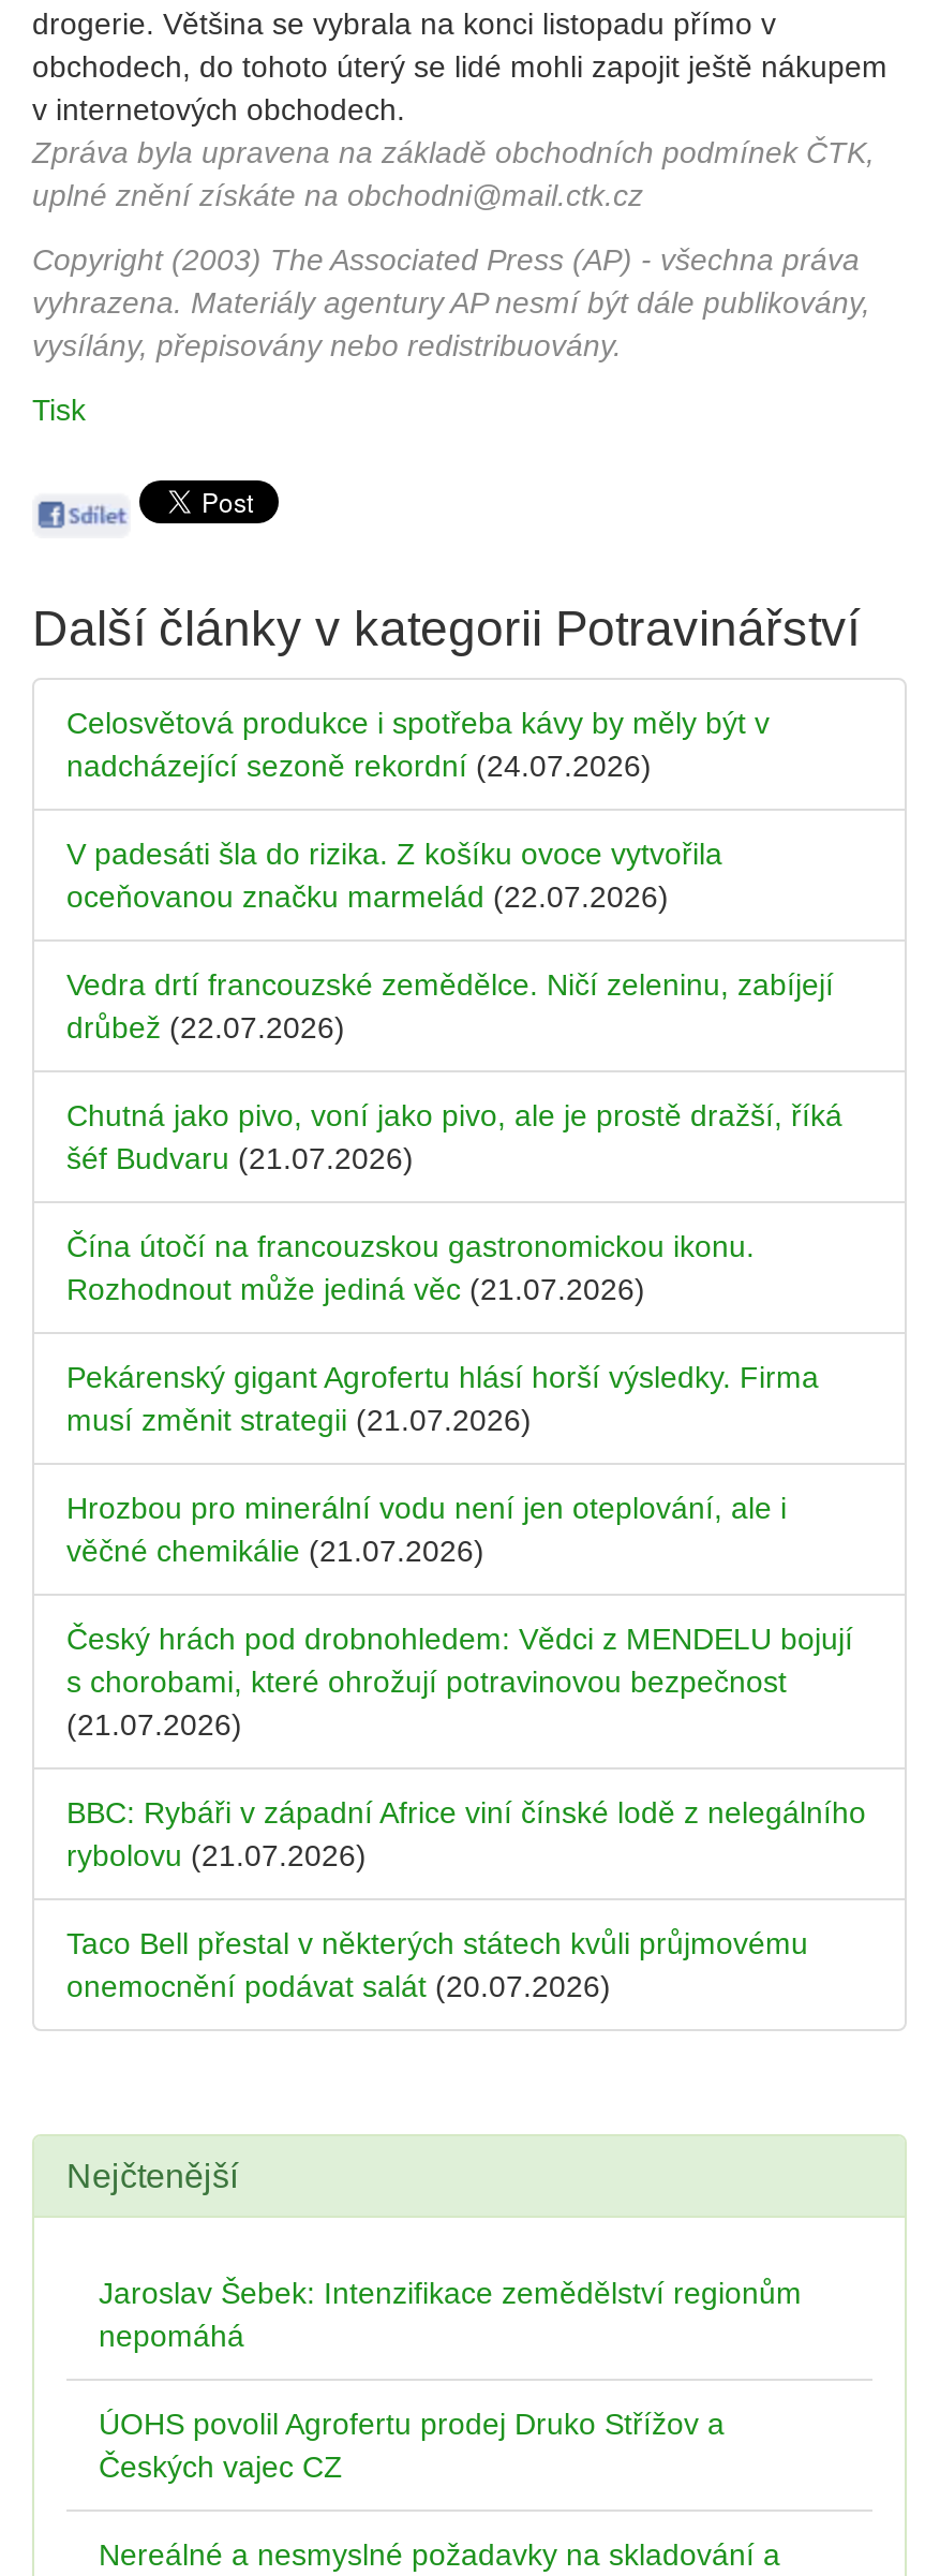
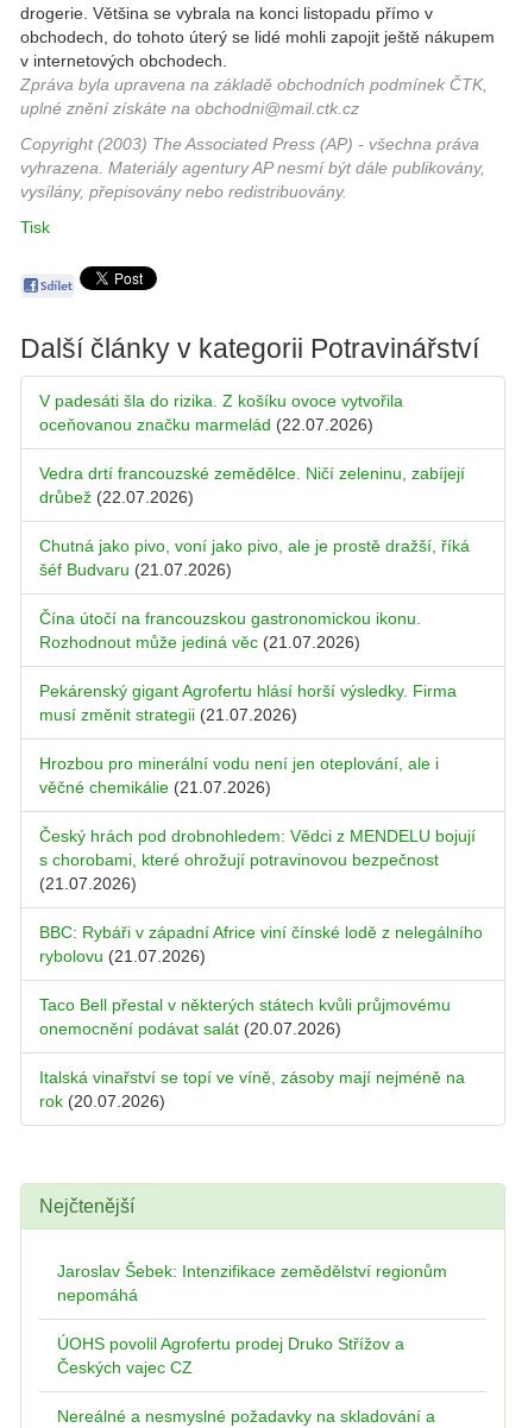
- Celosvětová produkce i spotřeba kávy by měly být v
- nadcházející sezoně rekordní (24.07.2026)

moved up: V padesáti šla do rizika. Z košíku ovoce vytvořila | oceňovanou značku marmelád (22.07.2026) | Vedra drtí francouzské zemědělce. Ničí zeleninu, zabíjejí | ... | Taco Bell přestal v některých státech kvůli průjmovému | onemocnění podávat salát (20.07.2026)

+ Italská vinařství se topí ve víně, zásoby mají nejméně na
+ rok (20.07.2026)
